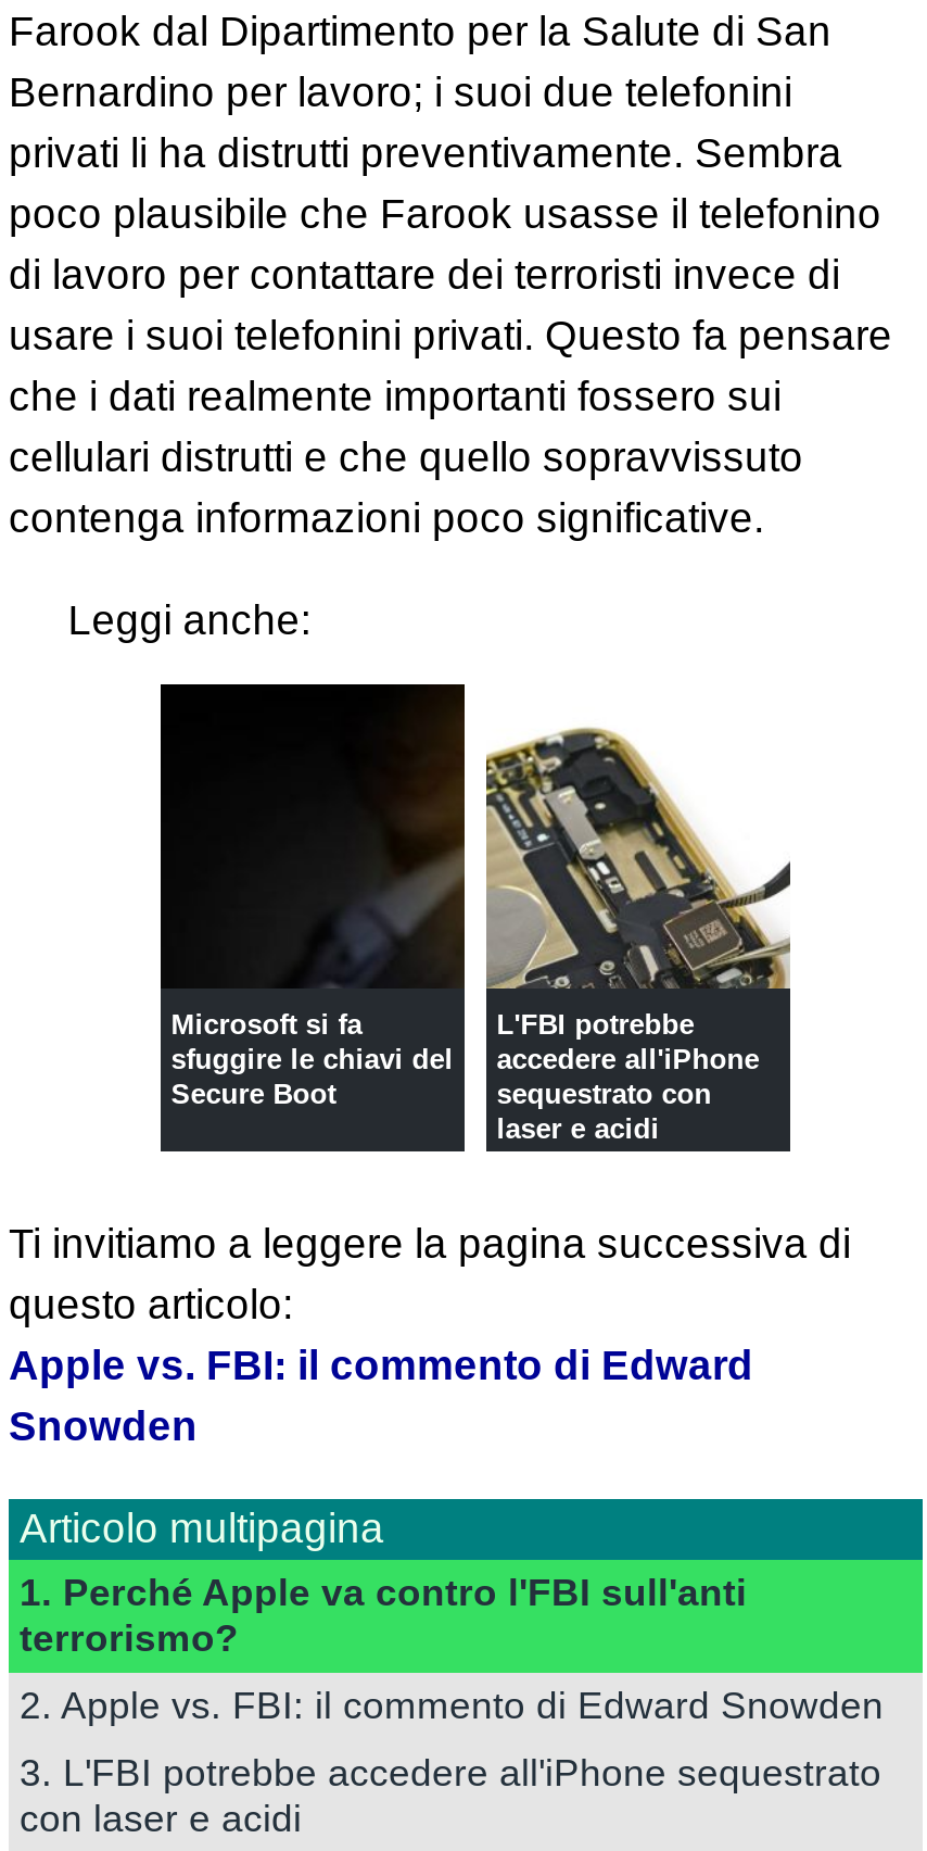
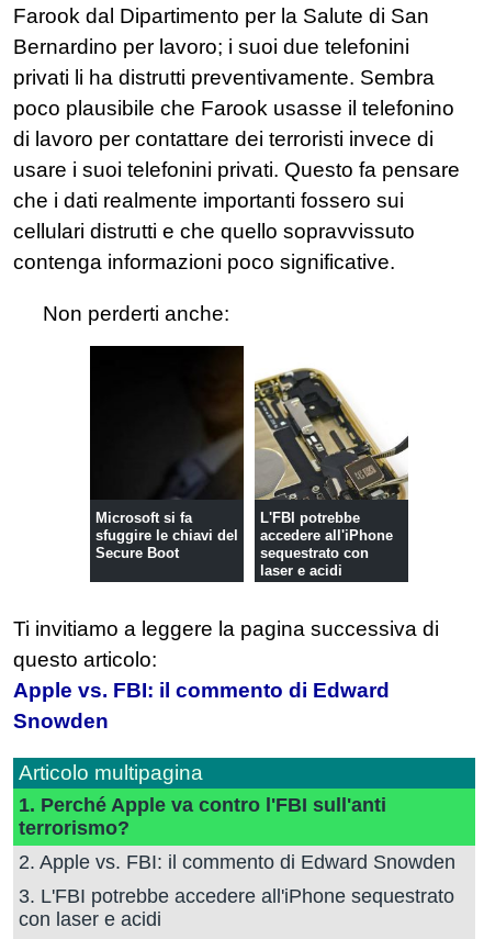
- Leggi anche:
+ Non perderti anche:
